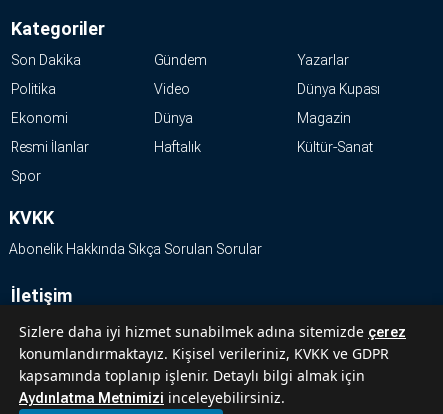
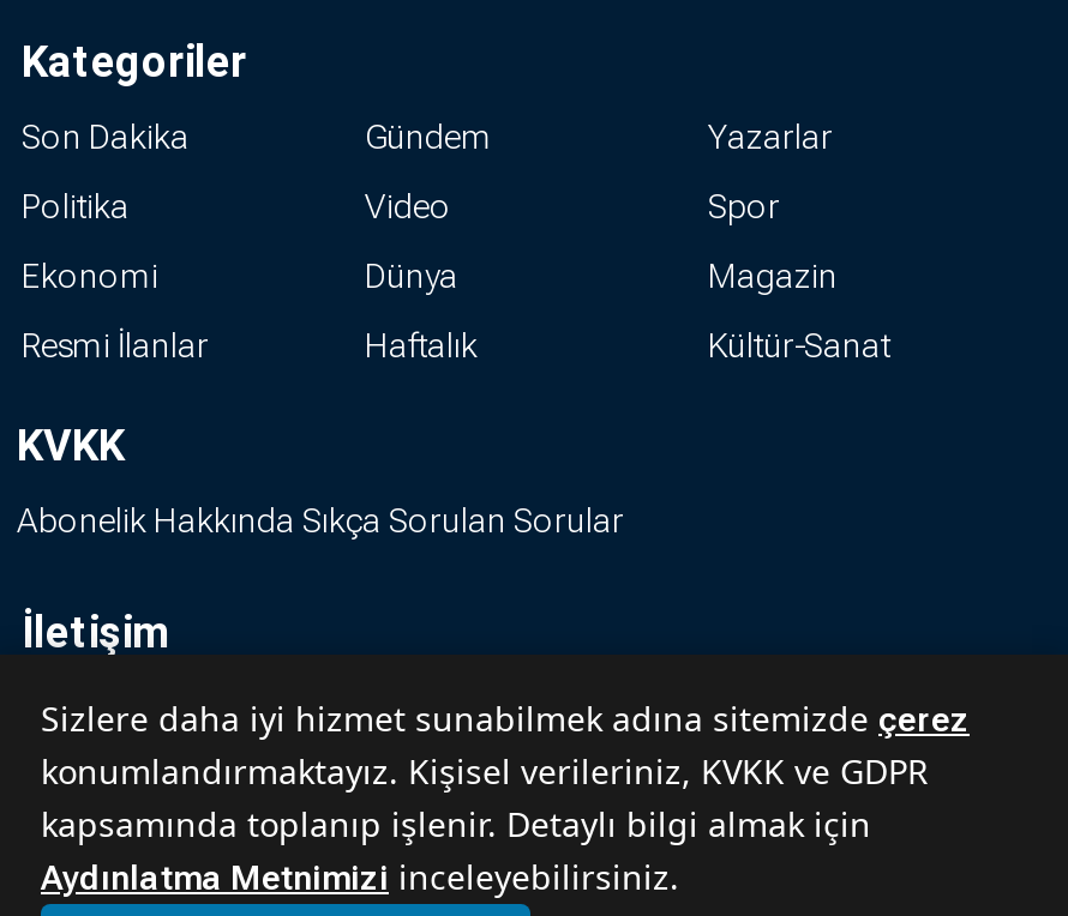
- Dünya Kupası

moved up: Spor
